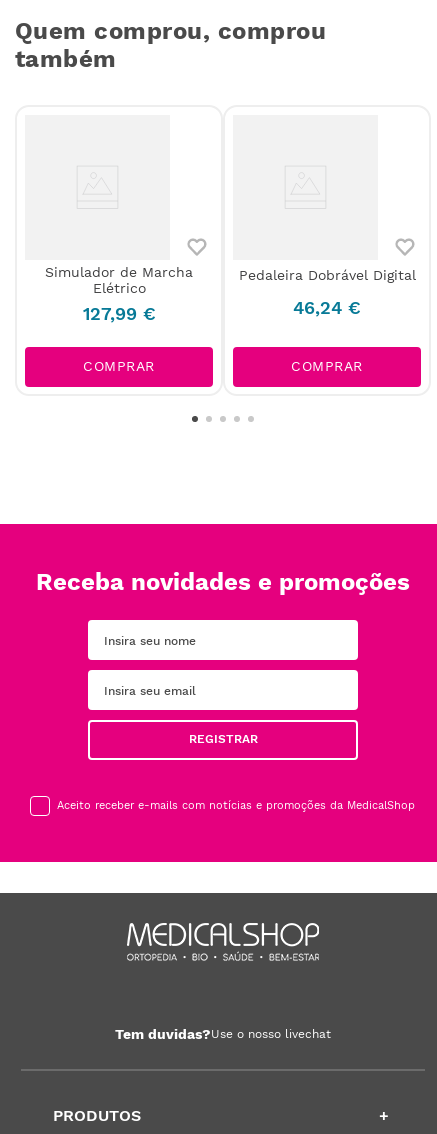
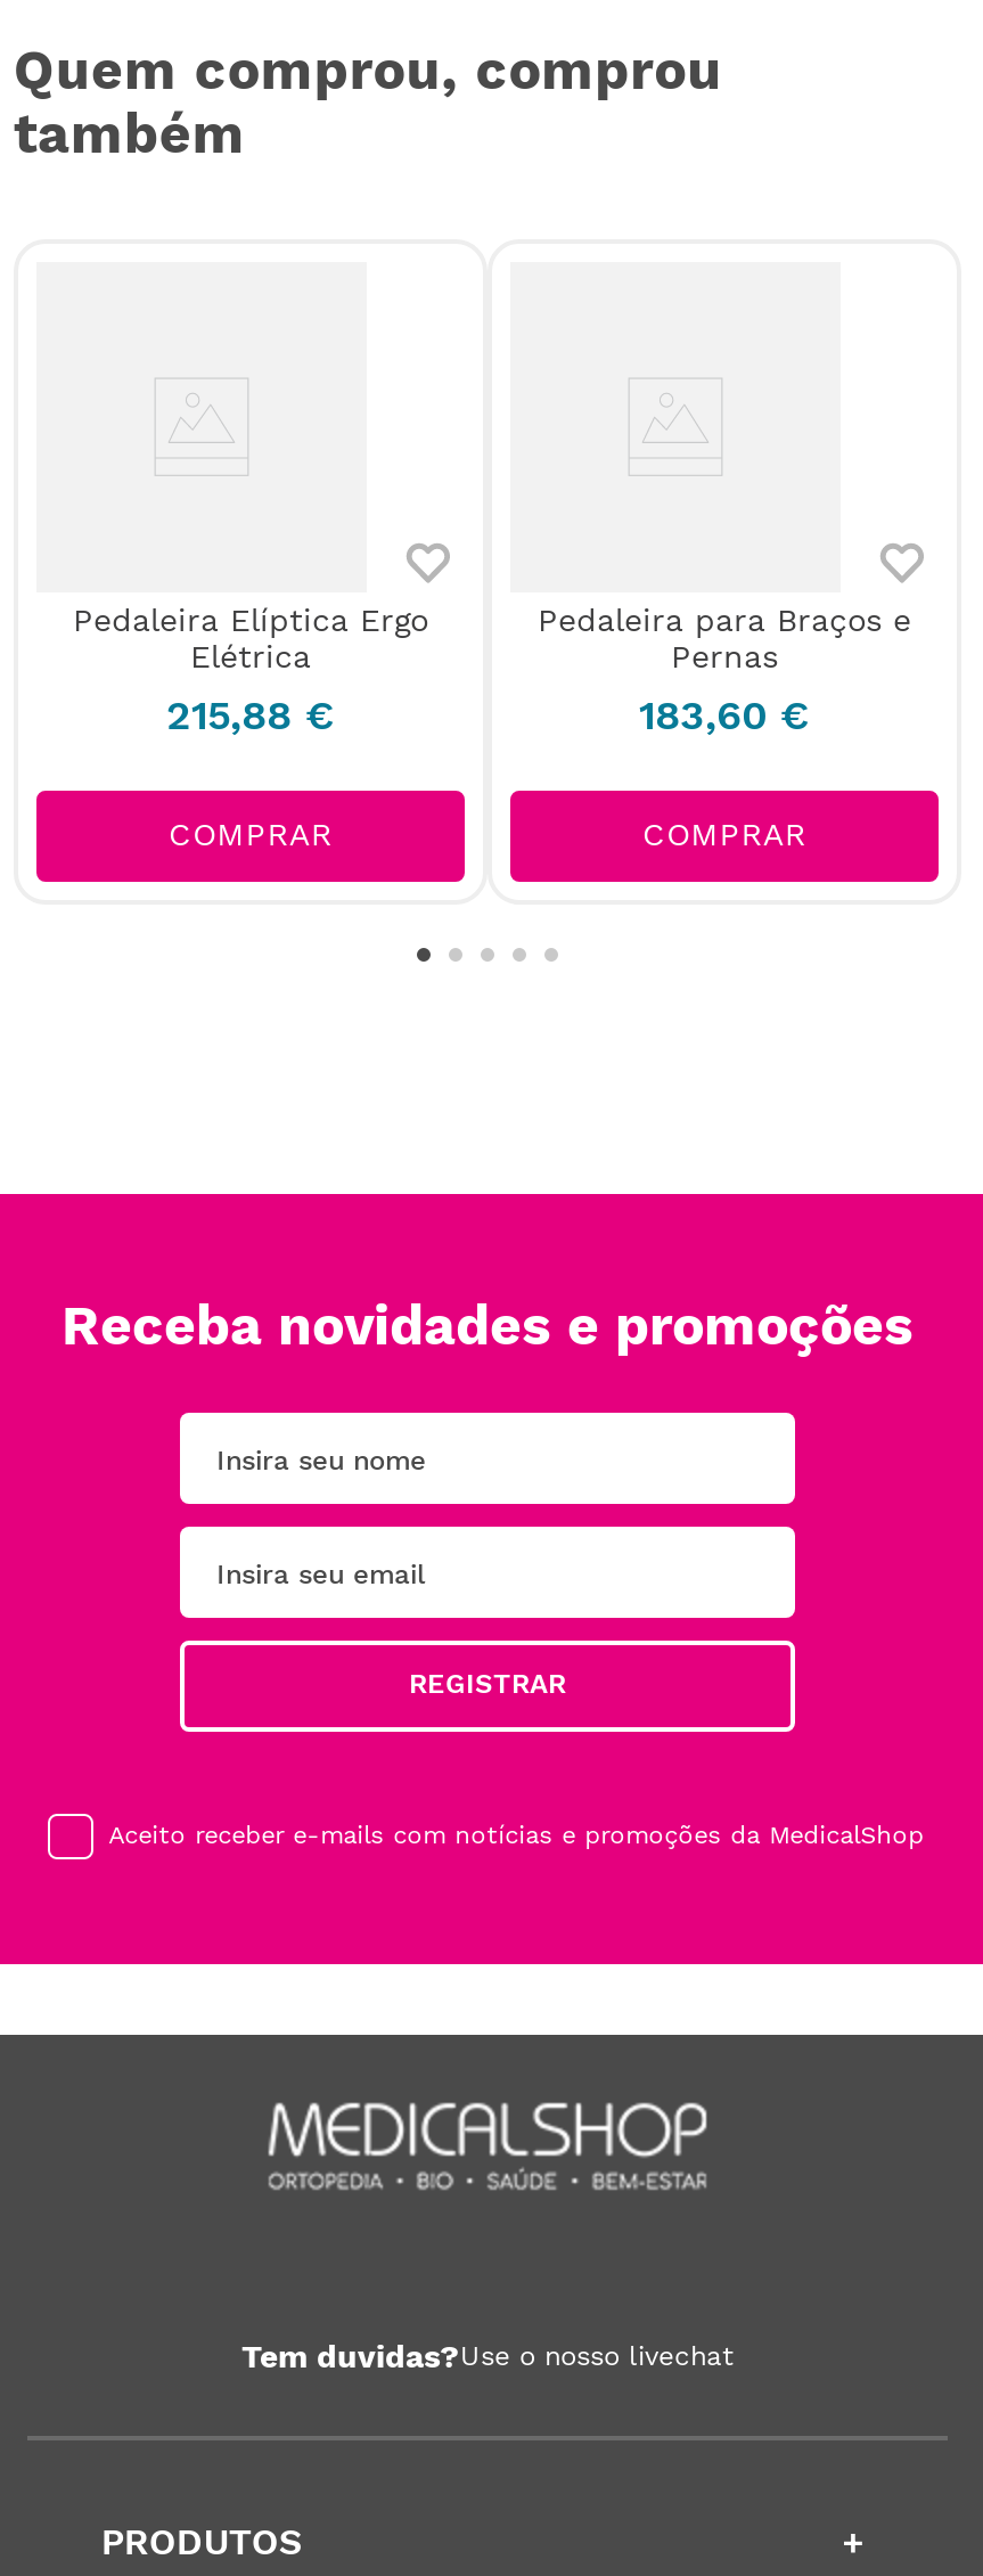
- Simulador de Marcha
- Elétrico
- 127,99 €
+ Pedaleira Elíptica Ergo
+ Elétrica
+ 215,88 €

- Pedaleira Dobrável Digital
- 46,24 €
+ Pedaleira para Braços e
+ Pernas
+ 183,60 €
